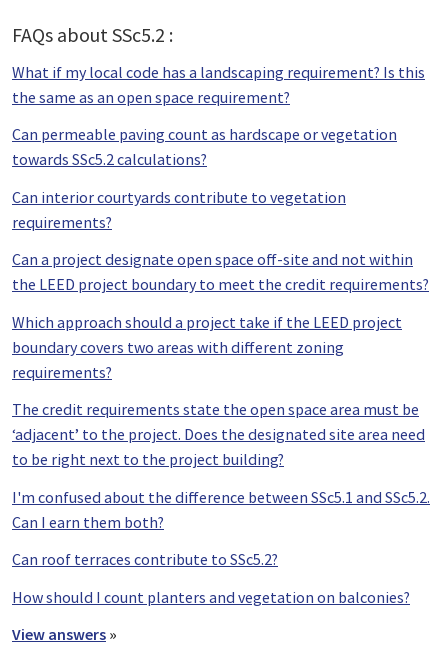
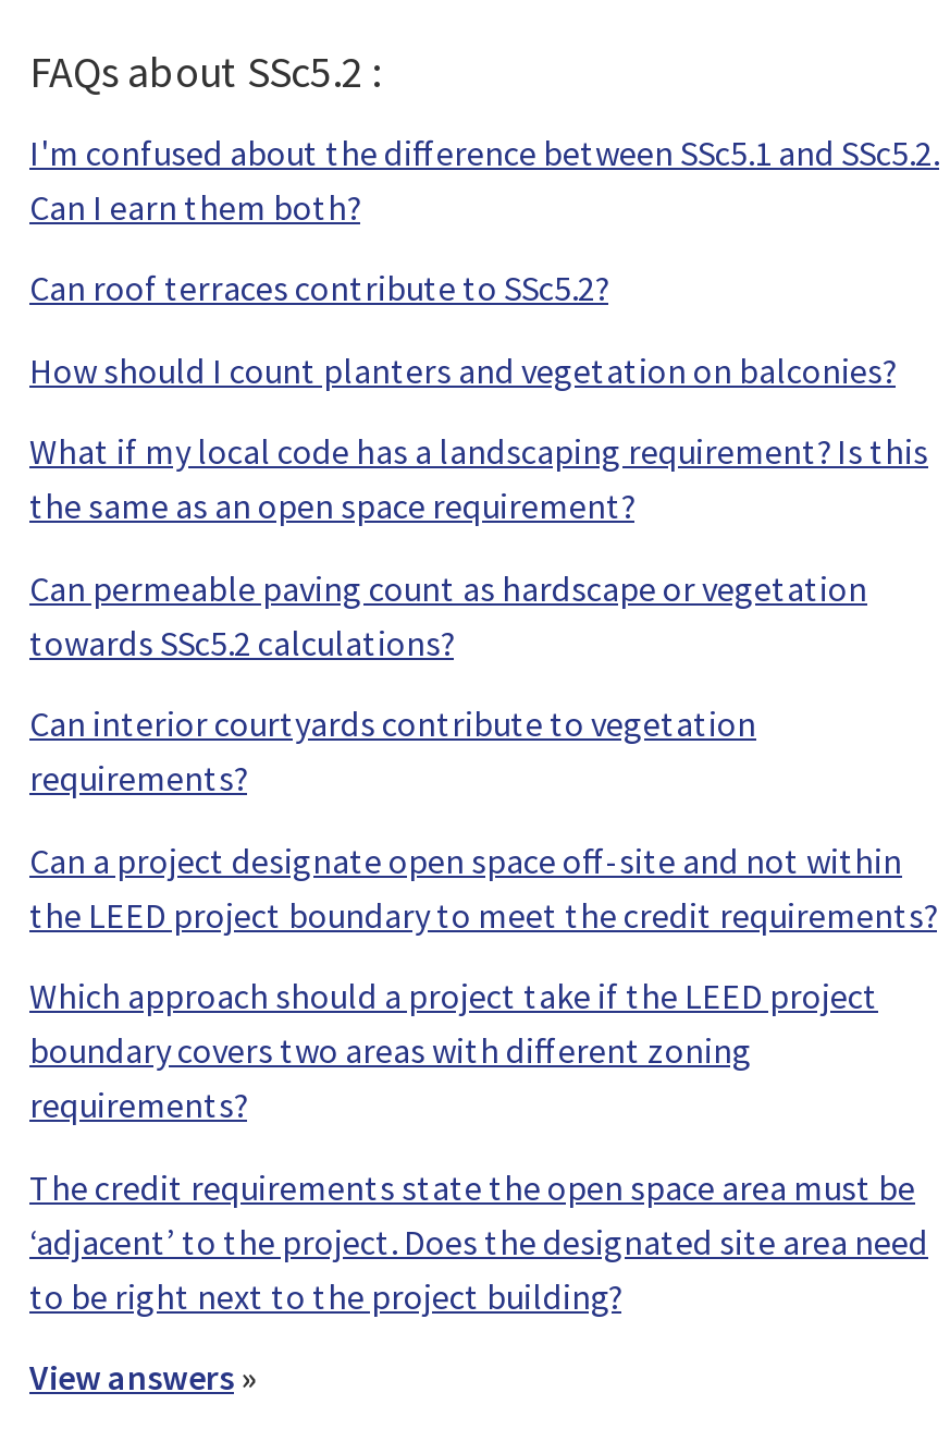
moved down: What if my local code has a landscaping requirement? Is this | the same as an open space requirement? | Can permeable paving count as hardscape or vegetation | ... | ‘adjacent’ to the project. Does the designated site area need | to be right next to the project building?

moved up: I'm confused about the difference between SSc5.1 and SSc5.2. | Can I earn them both? | Can roof terraces contribute to SSc5.2? | How should I count planters and vegetation on balconies?
